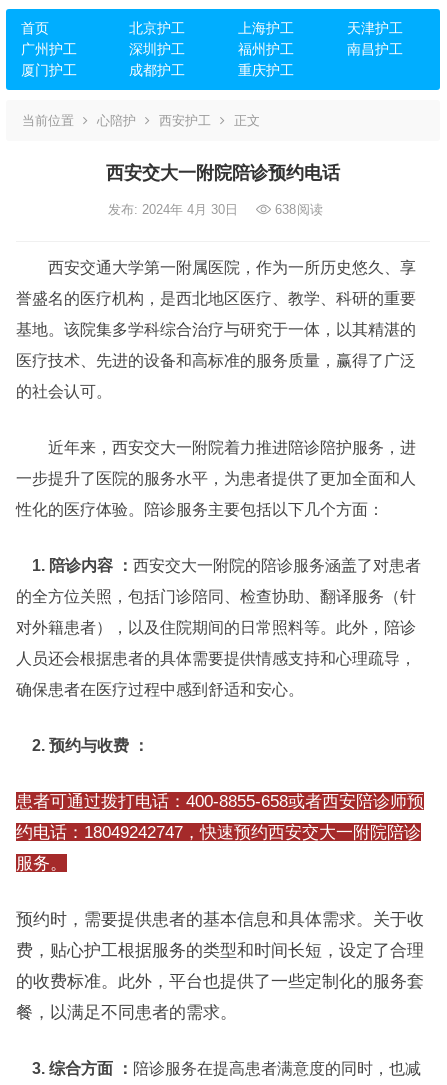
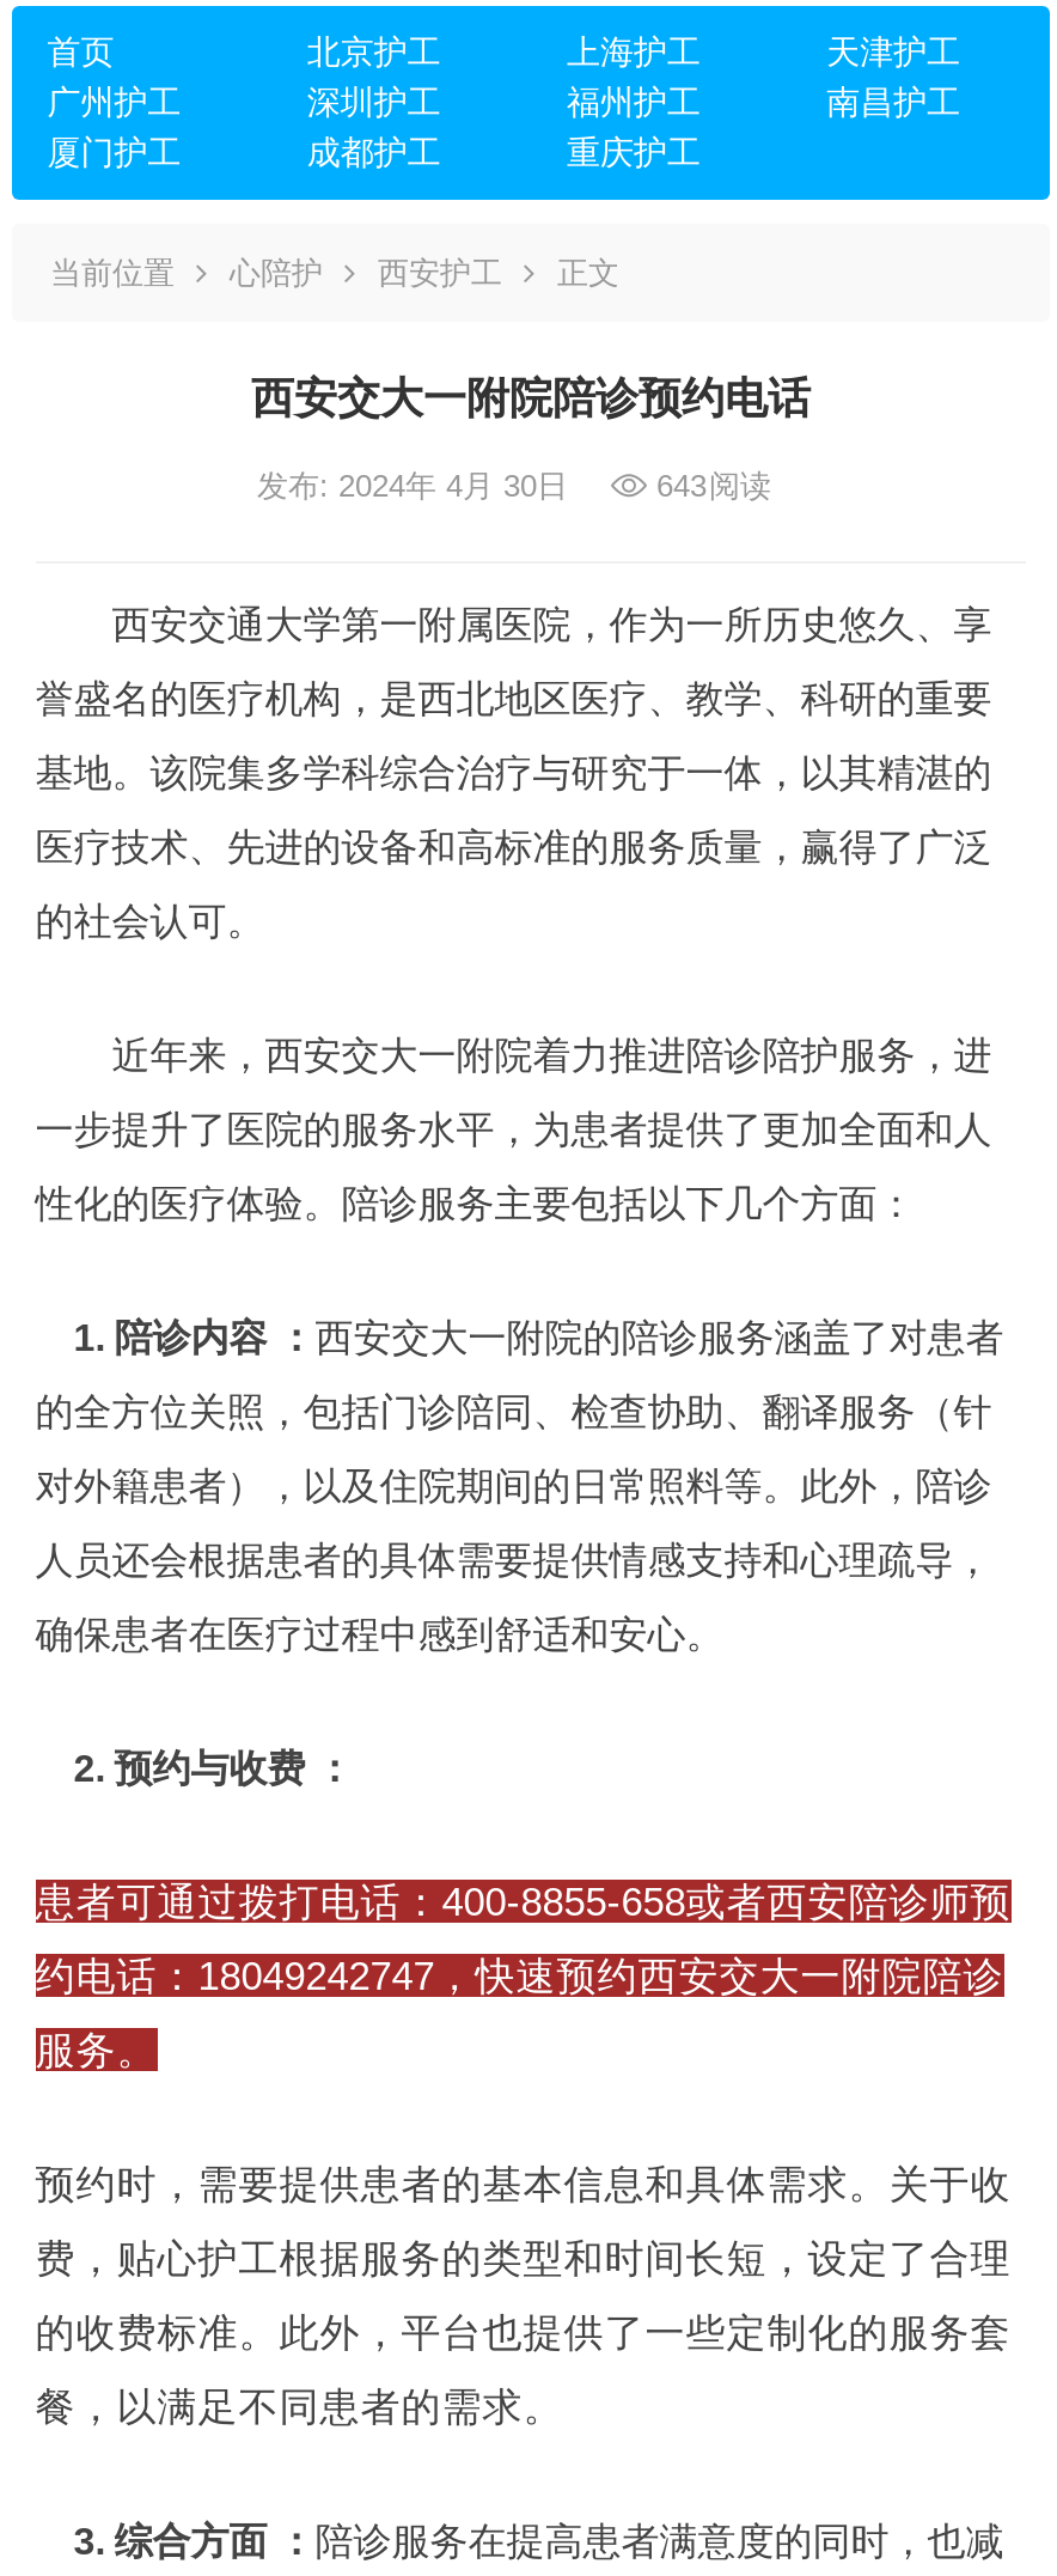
- 发布: 2024年 4月 30日 638阅读
+ 发布: 2024年 4月 30日 643阅读
